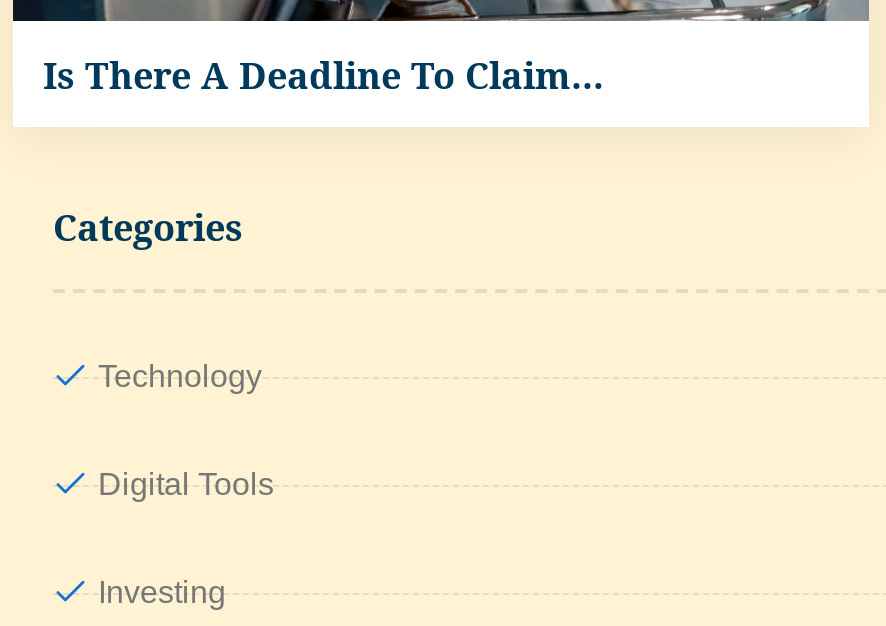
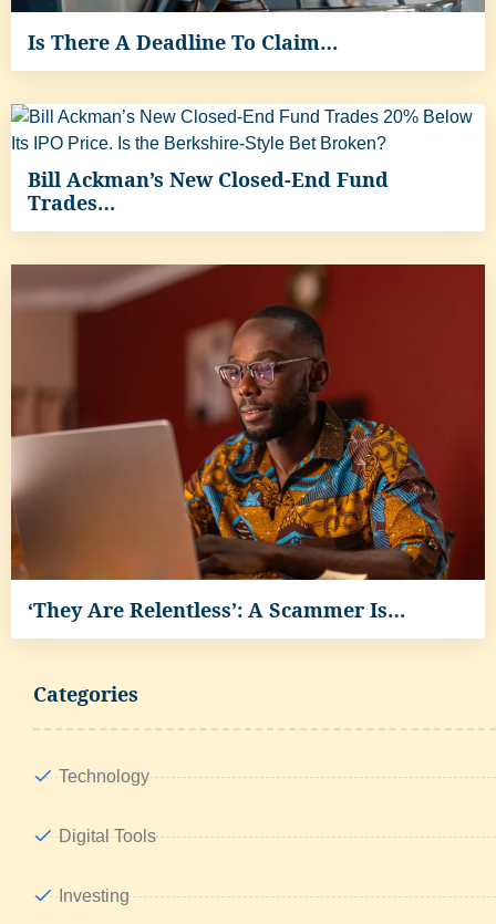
+ [image]
+ ‘They Are Relentless’: A Scammer Is…

+ [image]
+ Bill Ackman’s New Closed-End Fund
+ Trades…
